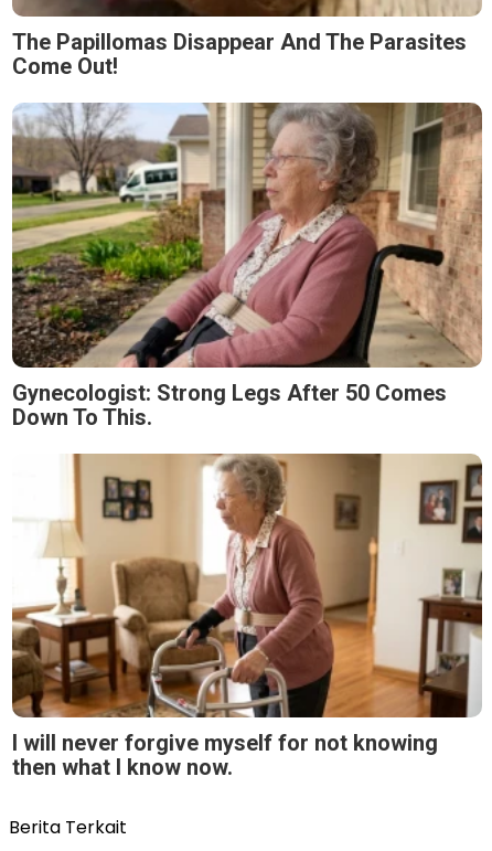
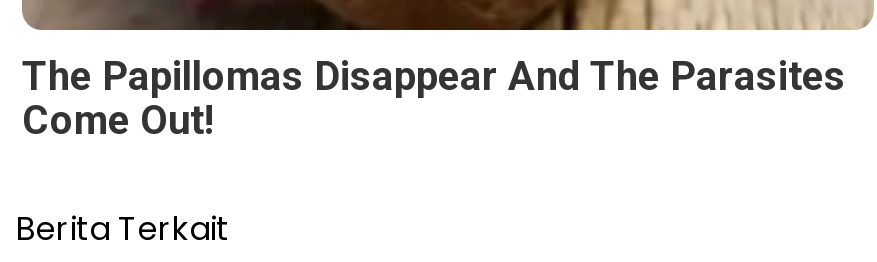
- [image]
- Gynecologist: Strong Legs After 50 Comes
- Down To This.

- [image]
- I will never forgive myself for not knowing
- then what I know now.
